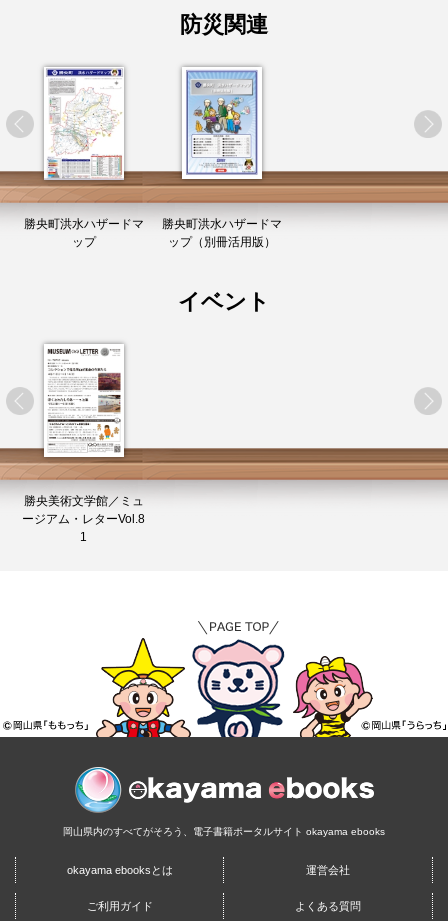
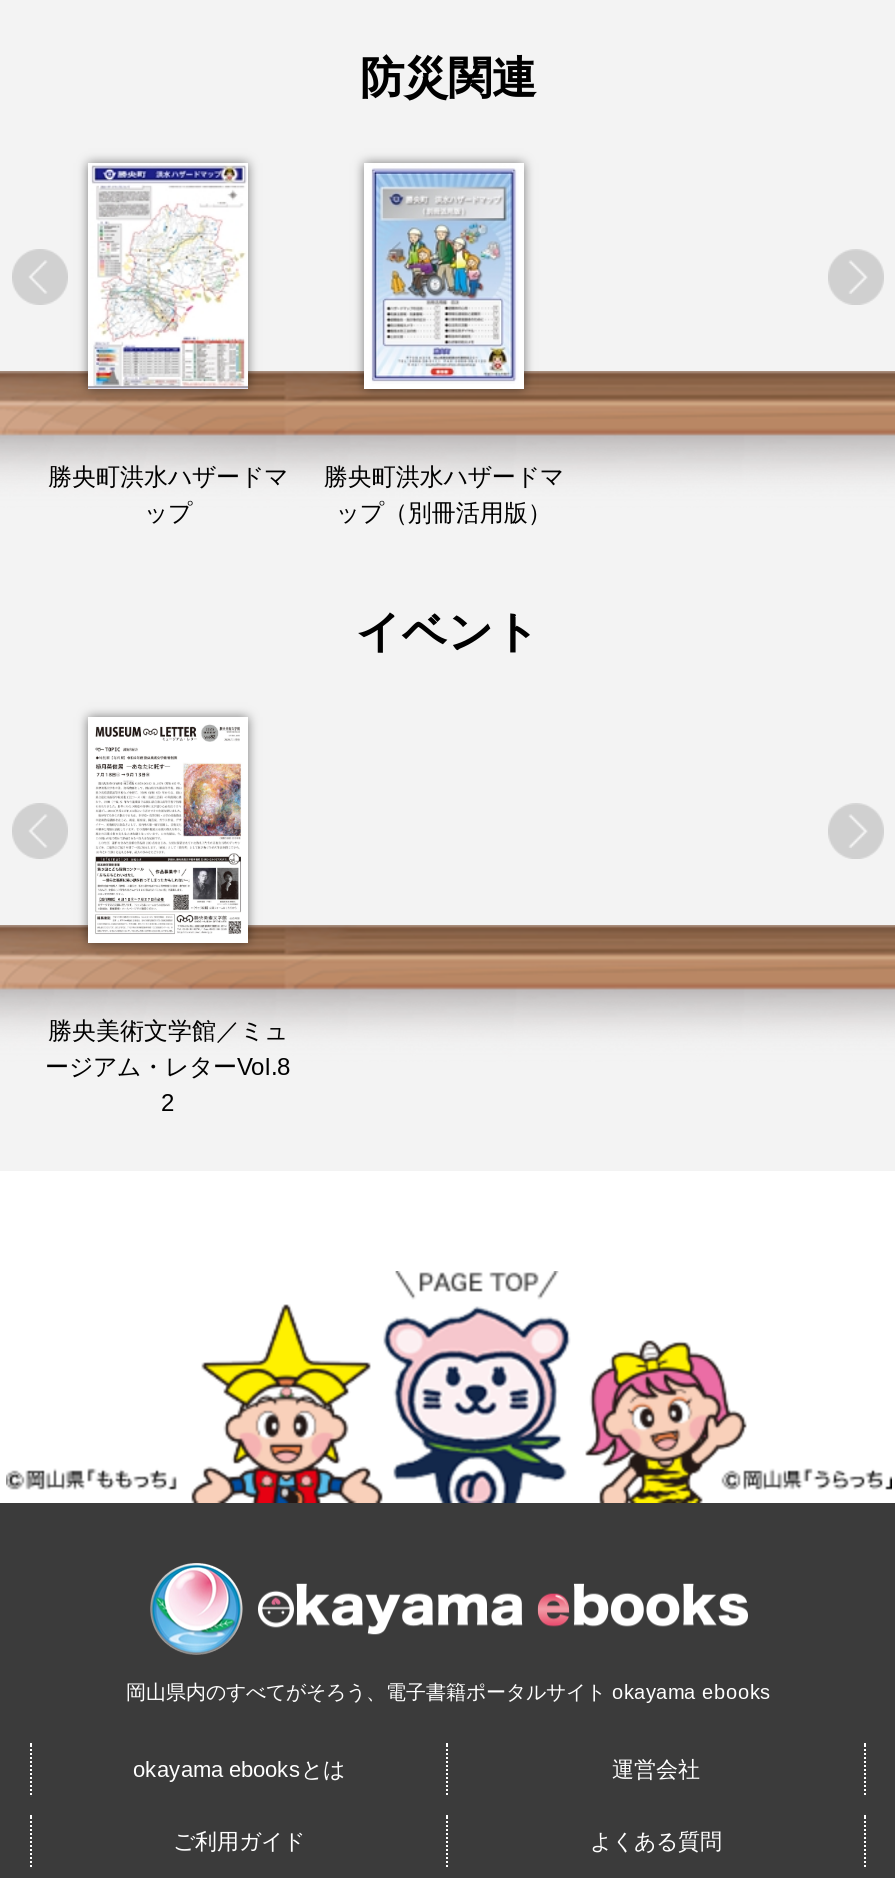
- [image]
+ [image]

- 1
+ 2
